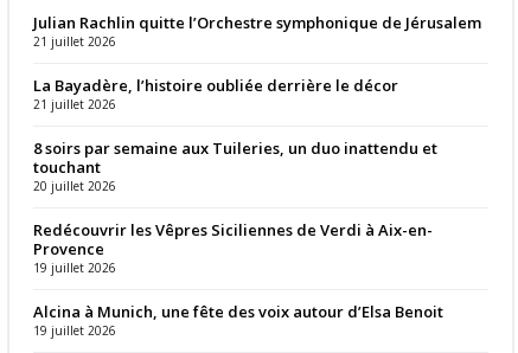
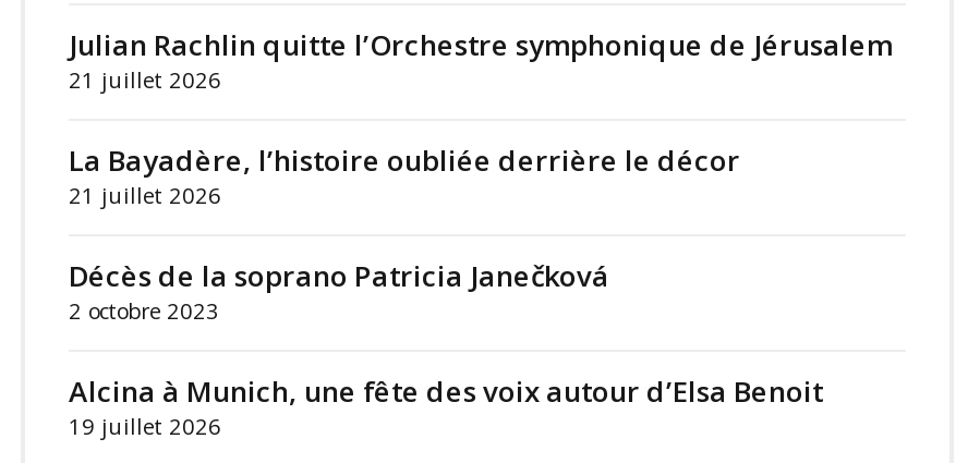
- 8 soirs par semaine aux Tuileries, un duo inattendu et
- touchant
- 20 juillet 2026
- Redécouvrir les Vêpres Siciliennes de Verdi à Aix-en-
- Provence
- 19 juillet 2026
+ Décès de la soprano Patricia Janečková
+ 2 octobre 2023
